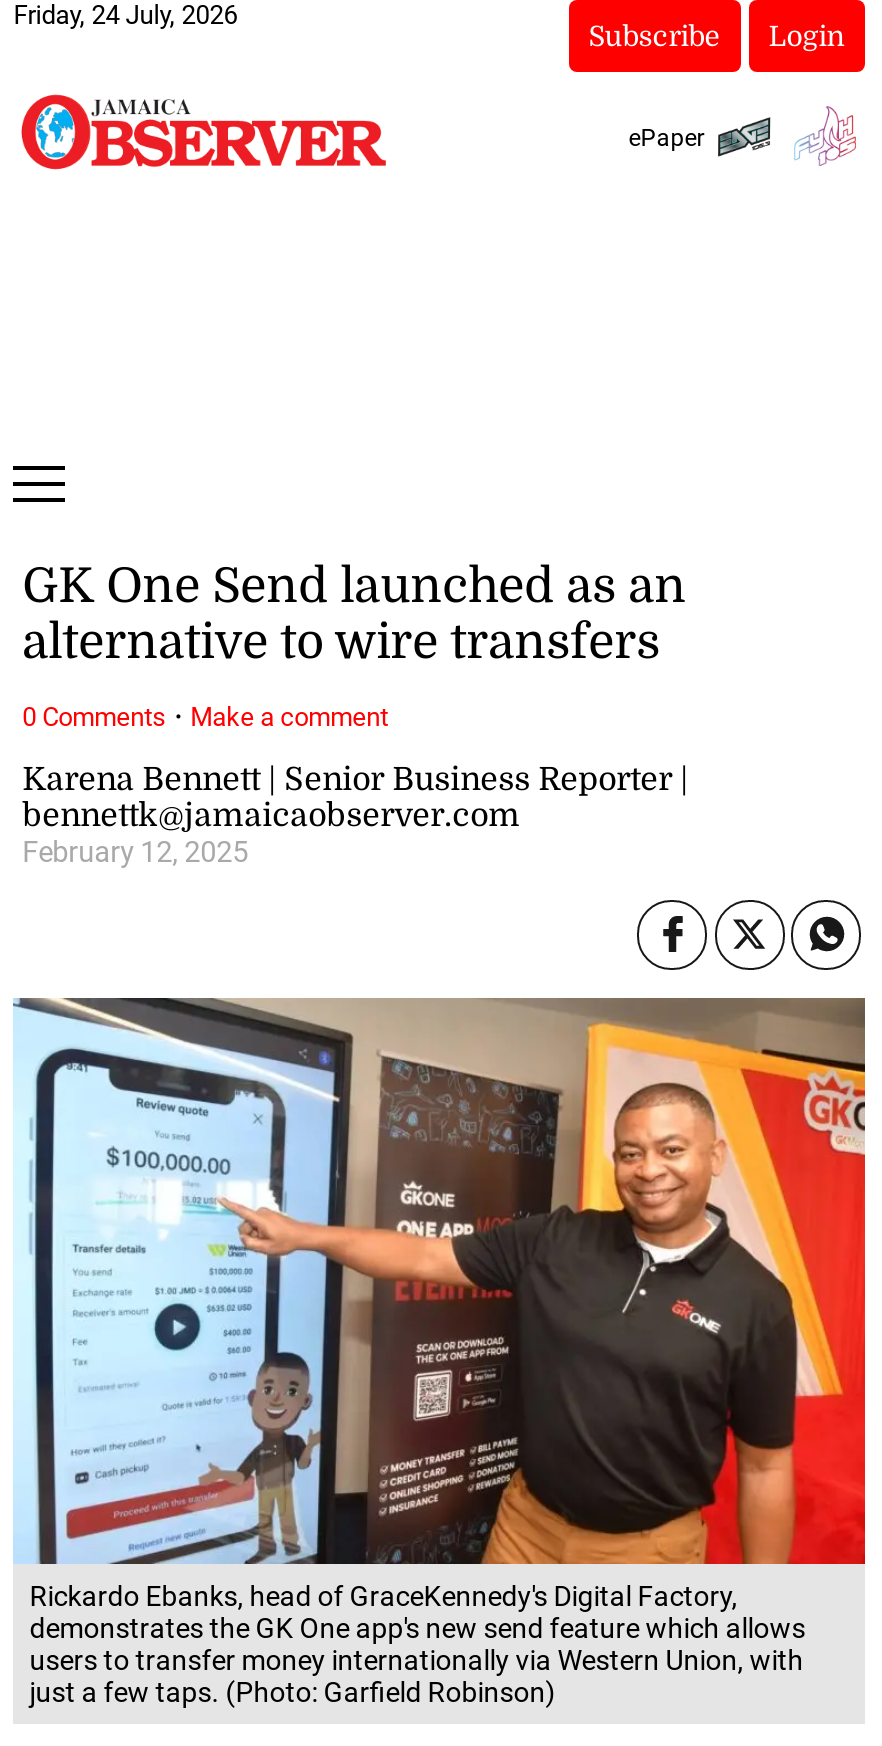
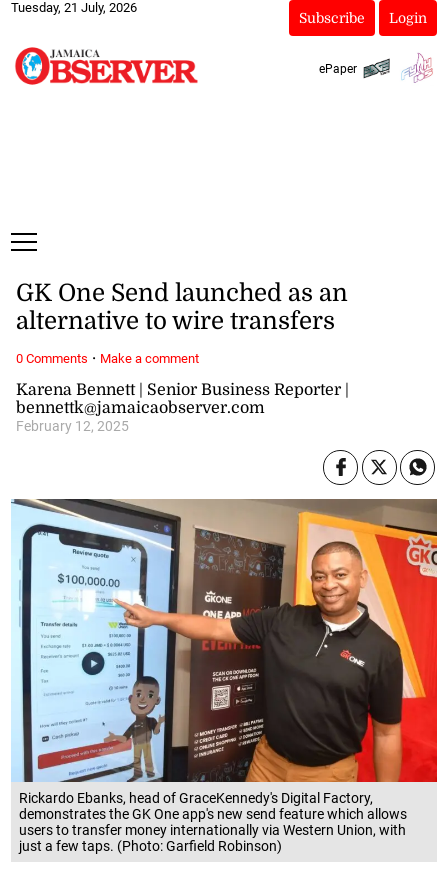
- Friday, 24 July, 2026
+ Tuesday, 21 July, 2026
